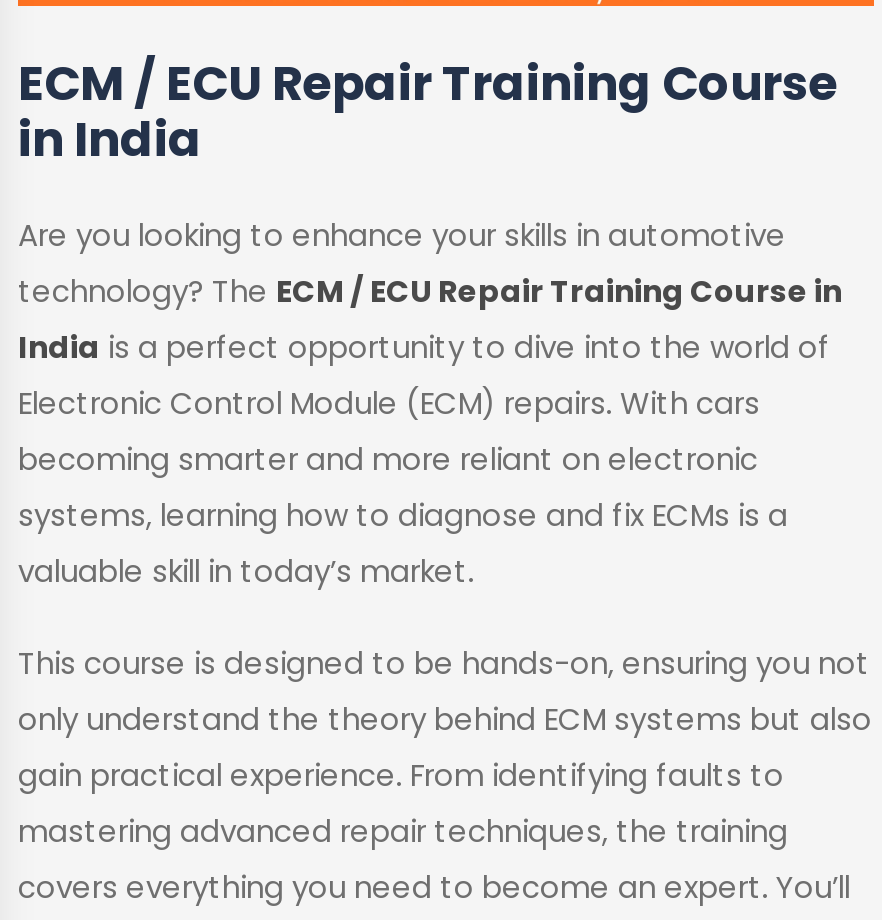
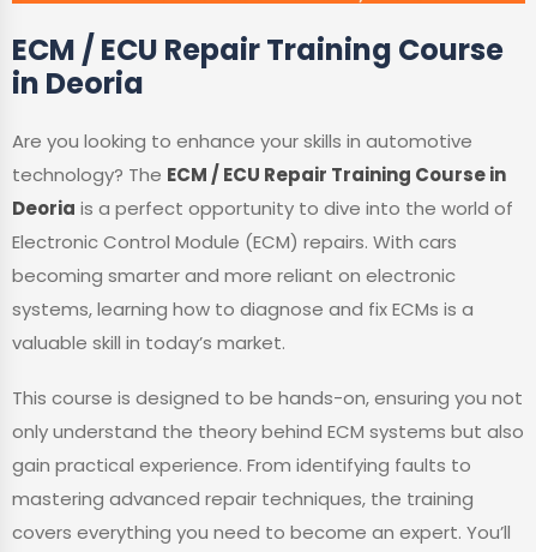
- in India
+ in Deoria

- India is a perfect opportunity to dive into the world of
+ Deoria is a perfect opportunity to dive into the world of
